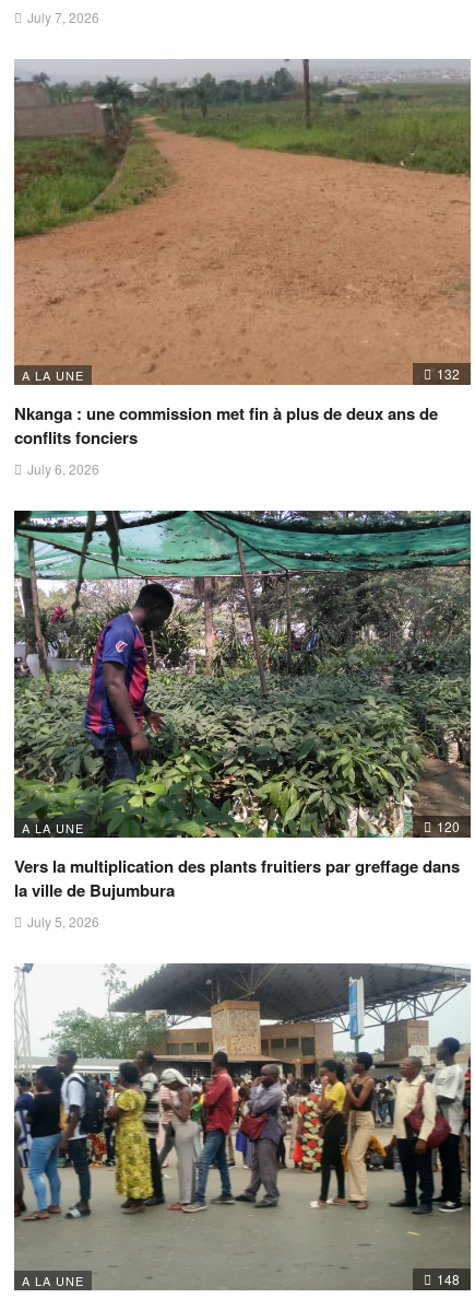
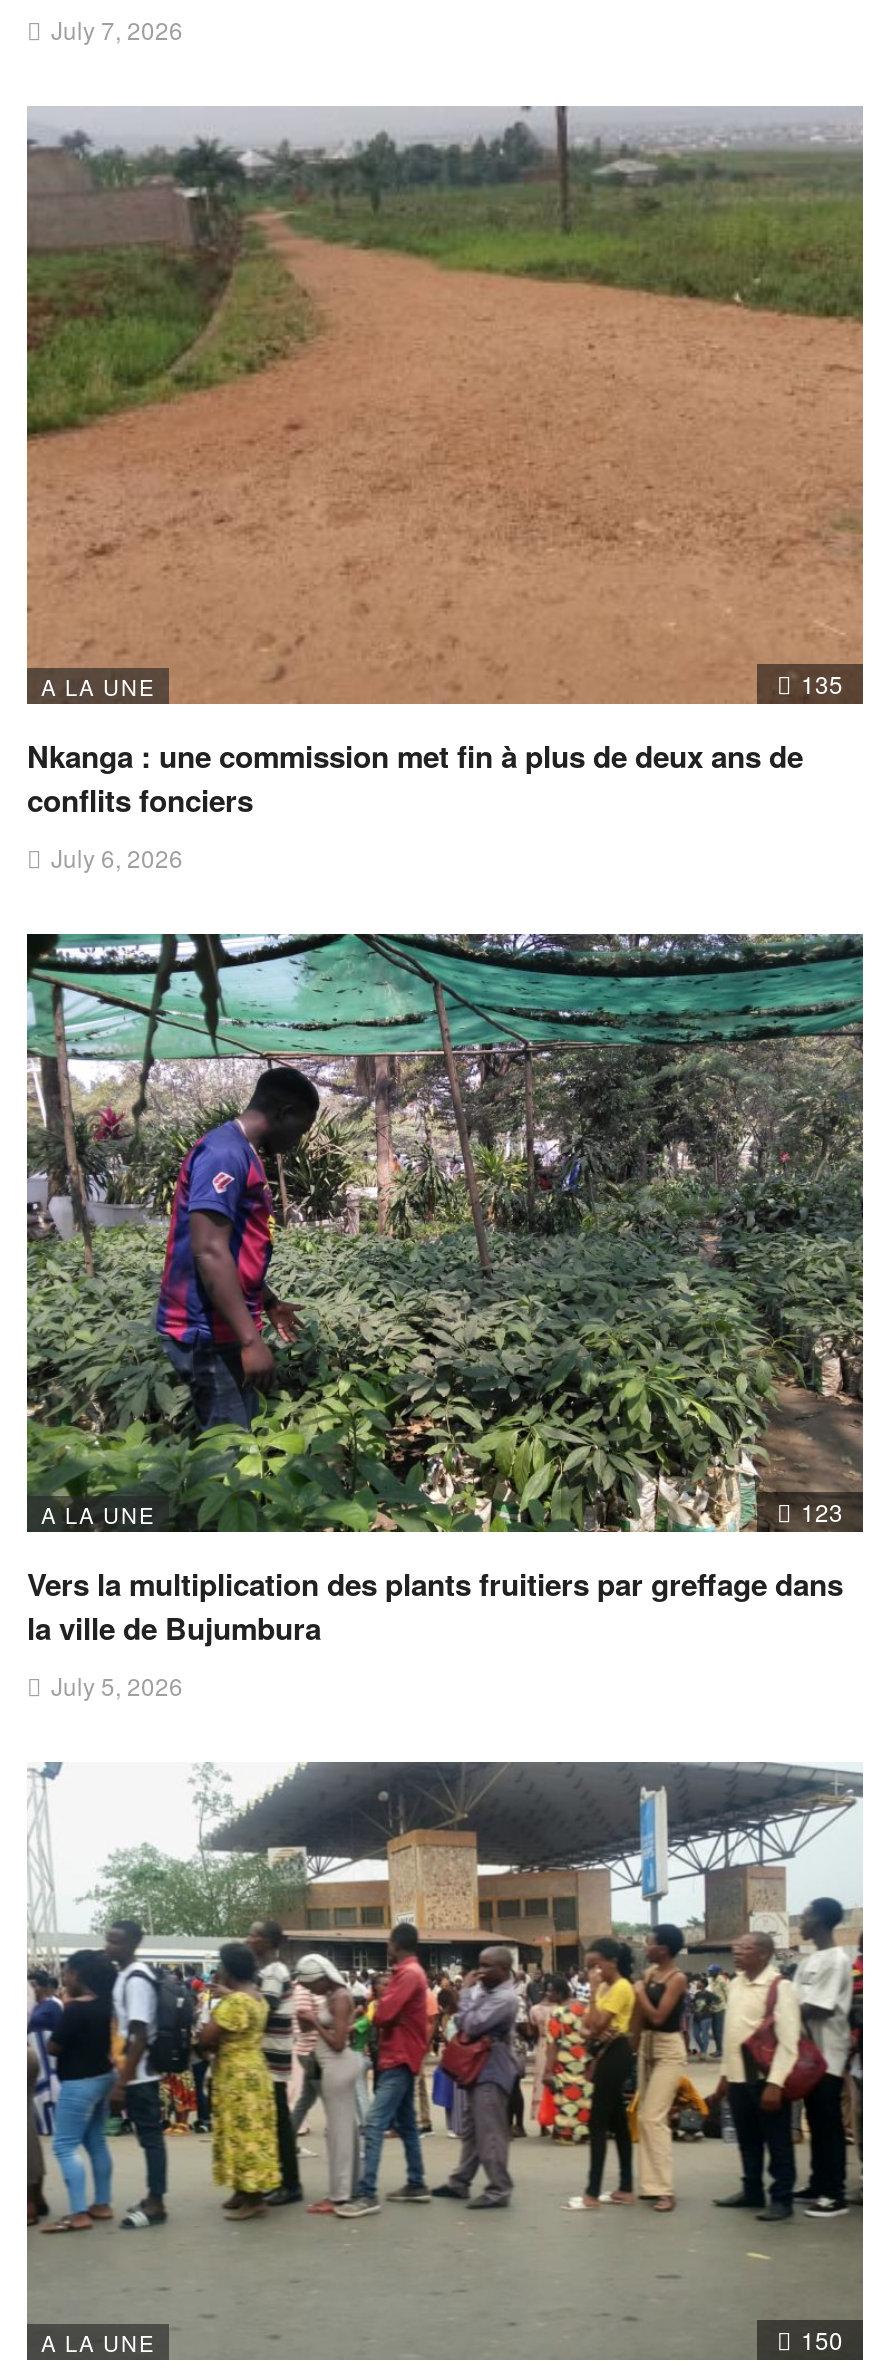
- 132
+ 135

- 120
+ 123

- 148
+ 150
